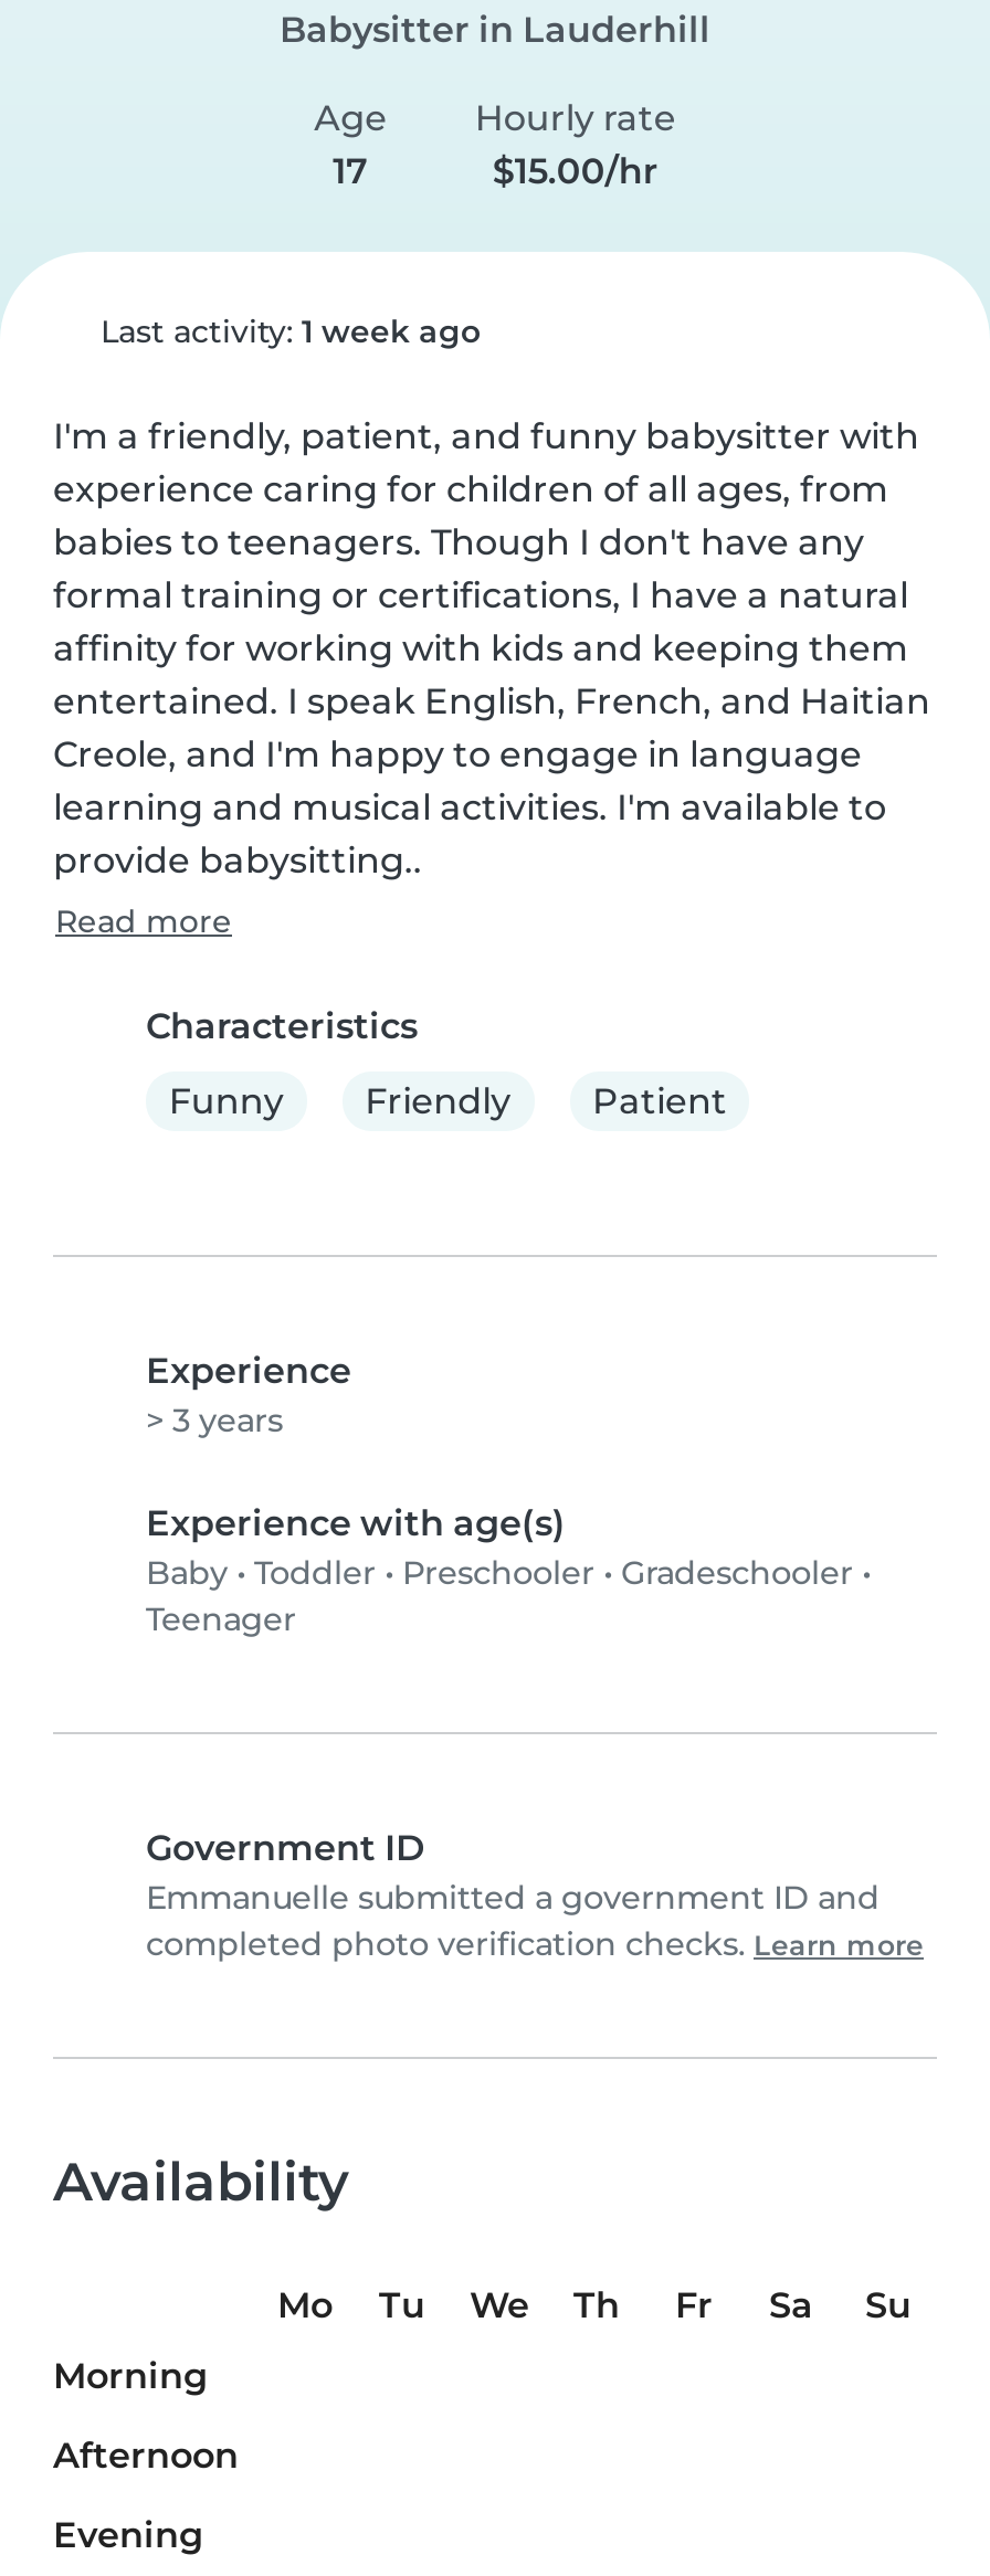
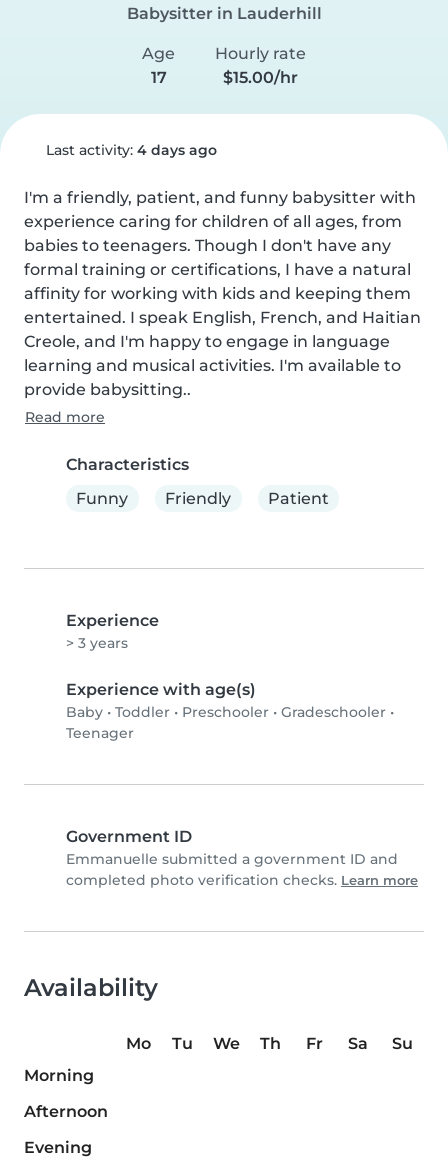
- Last activity: 1 week ago
+ Last activity: 4 days ago
